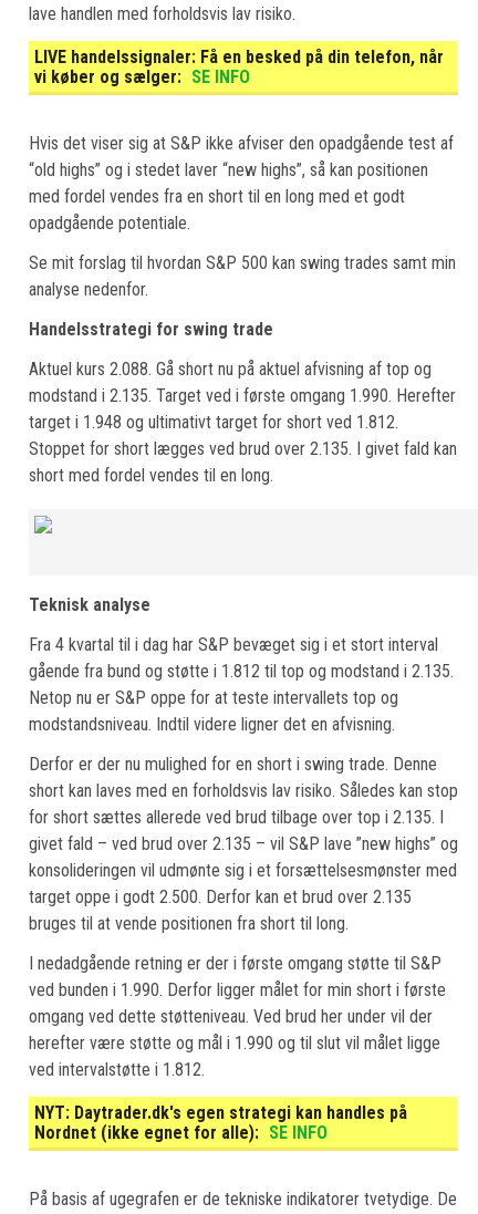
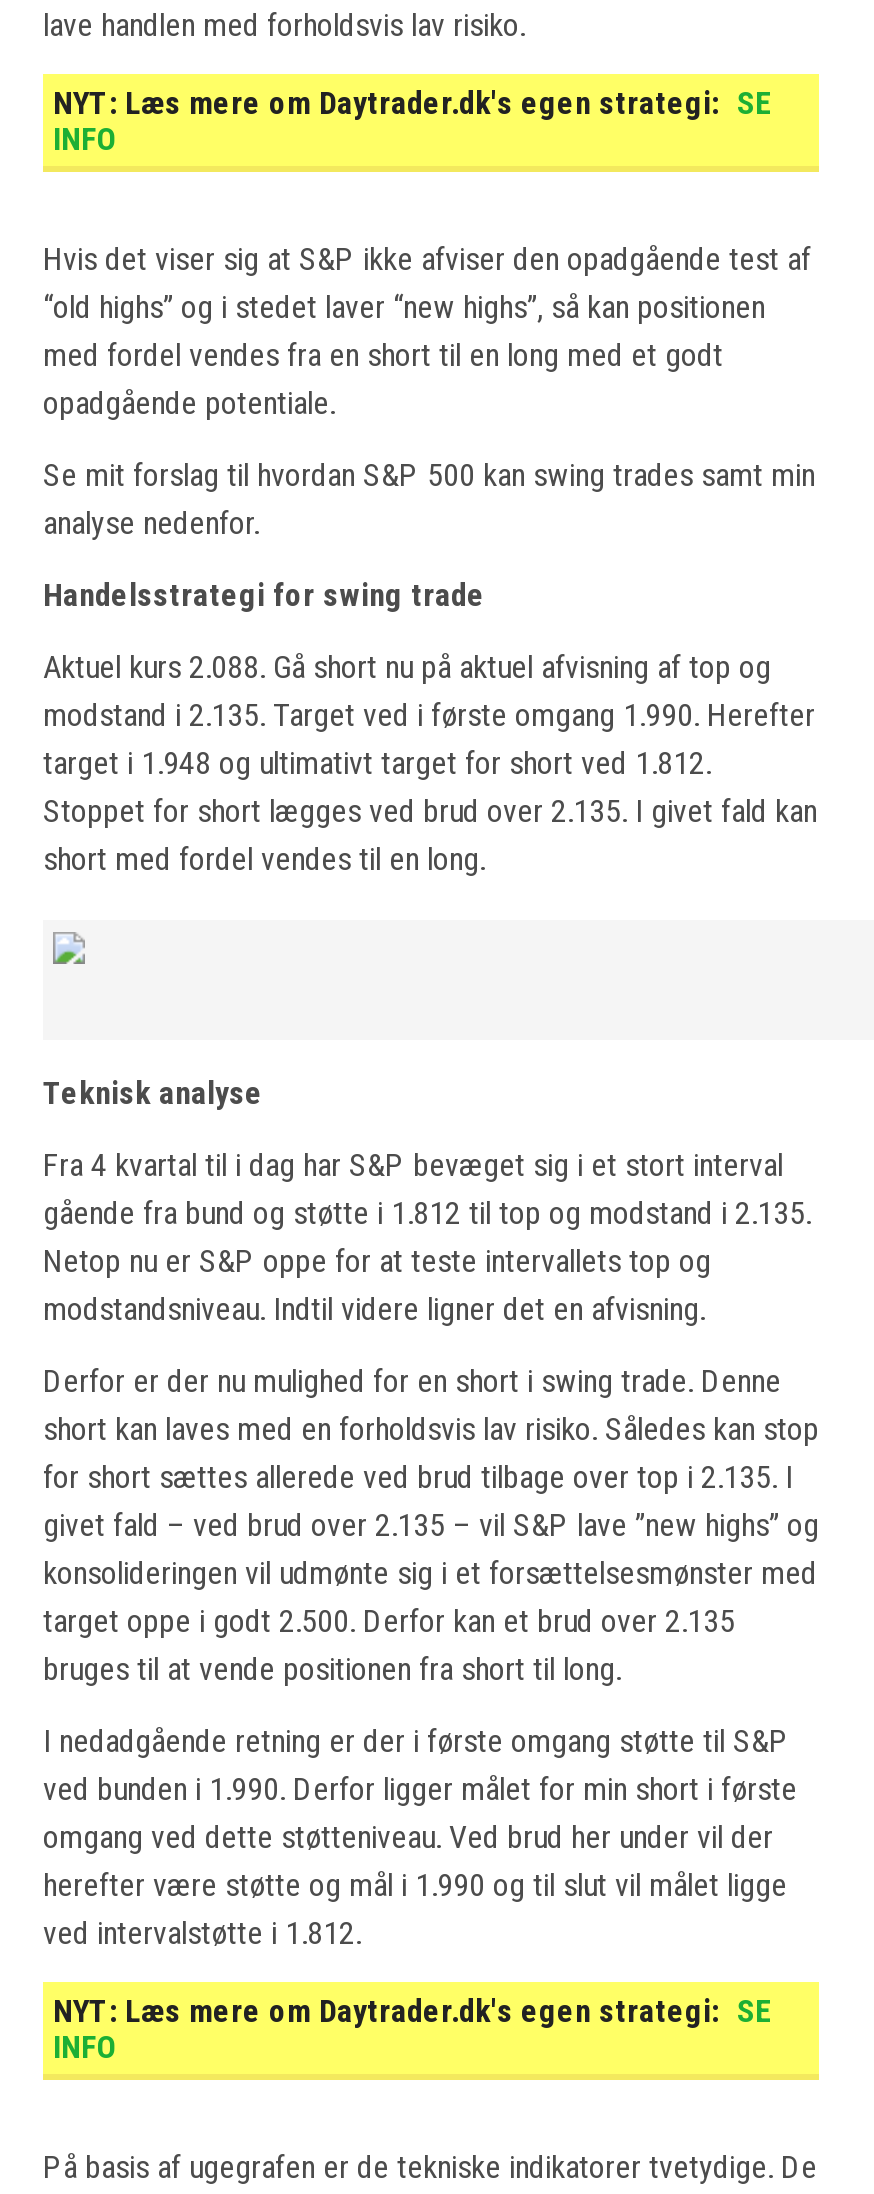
- LIVE handelssignaler: Få en besked på din telefon, når
- vi køber og sælger: SE INFO
+ NYT: Læs mere om Daytrader.dk's egen strategi: SE
+ INFO

- NYT: Daytrader.dk's egen strategi kan handles på
- Nordnet (ikke egnet for alle): SE INFO
+ NYT: Læs mere om Daytrader.dk's egen strategi: SE
+ INFO
